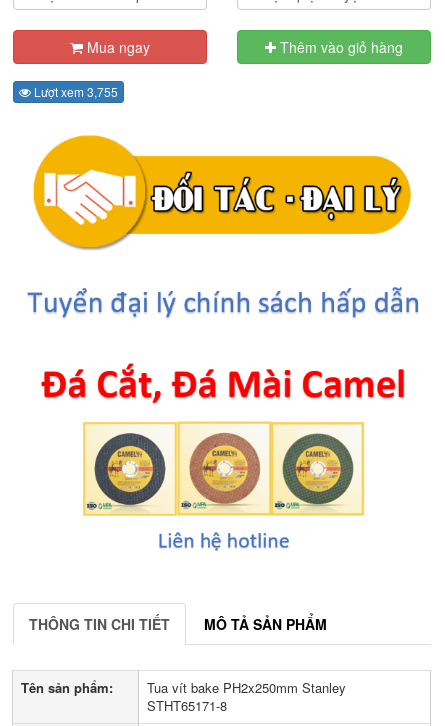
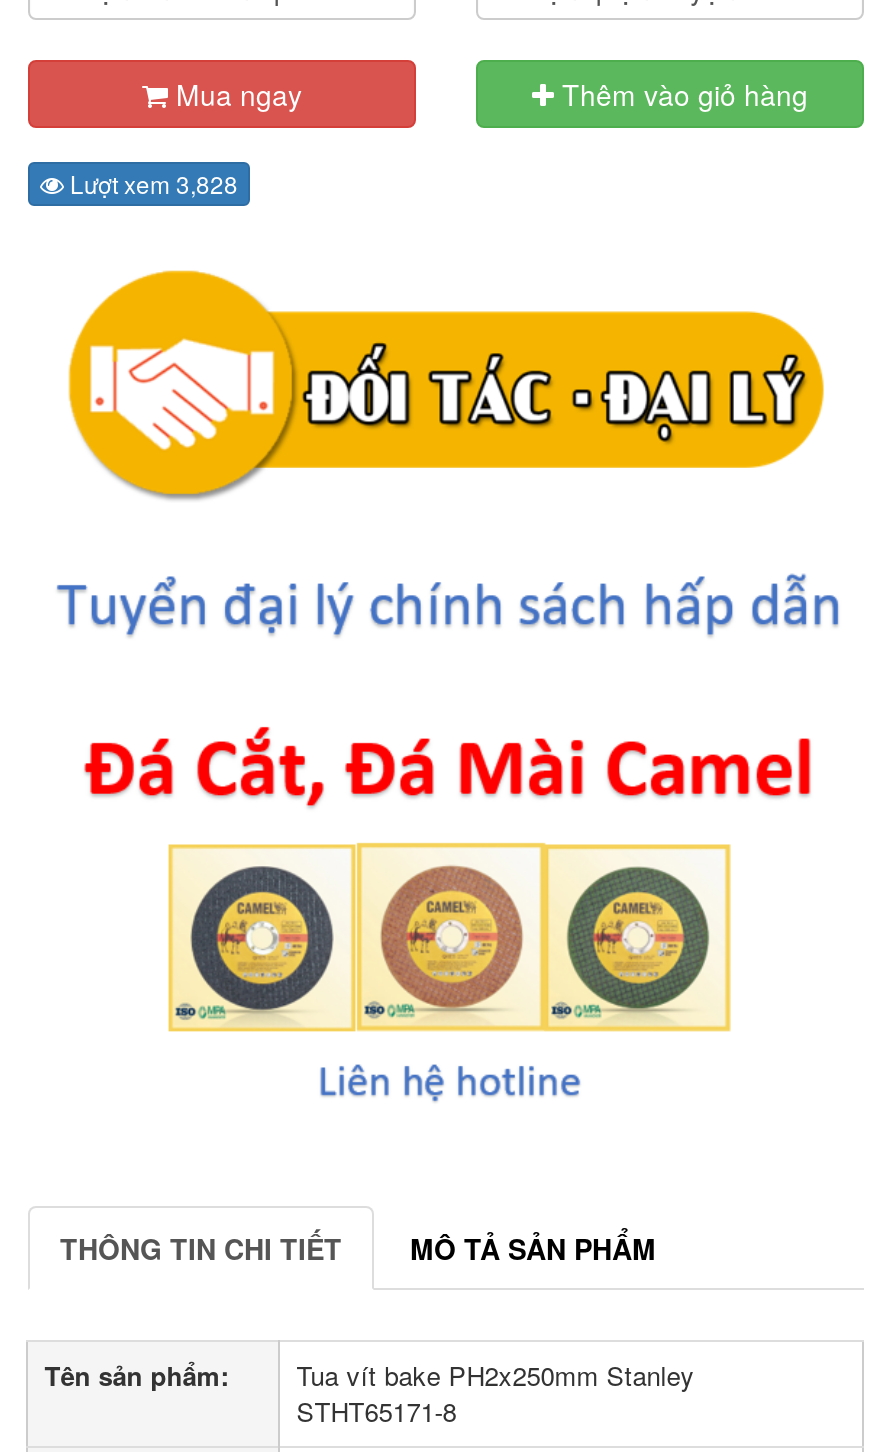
- Lượt xem 3,755
+ Lượt xem 3,828
